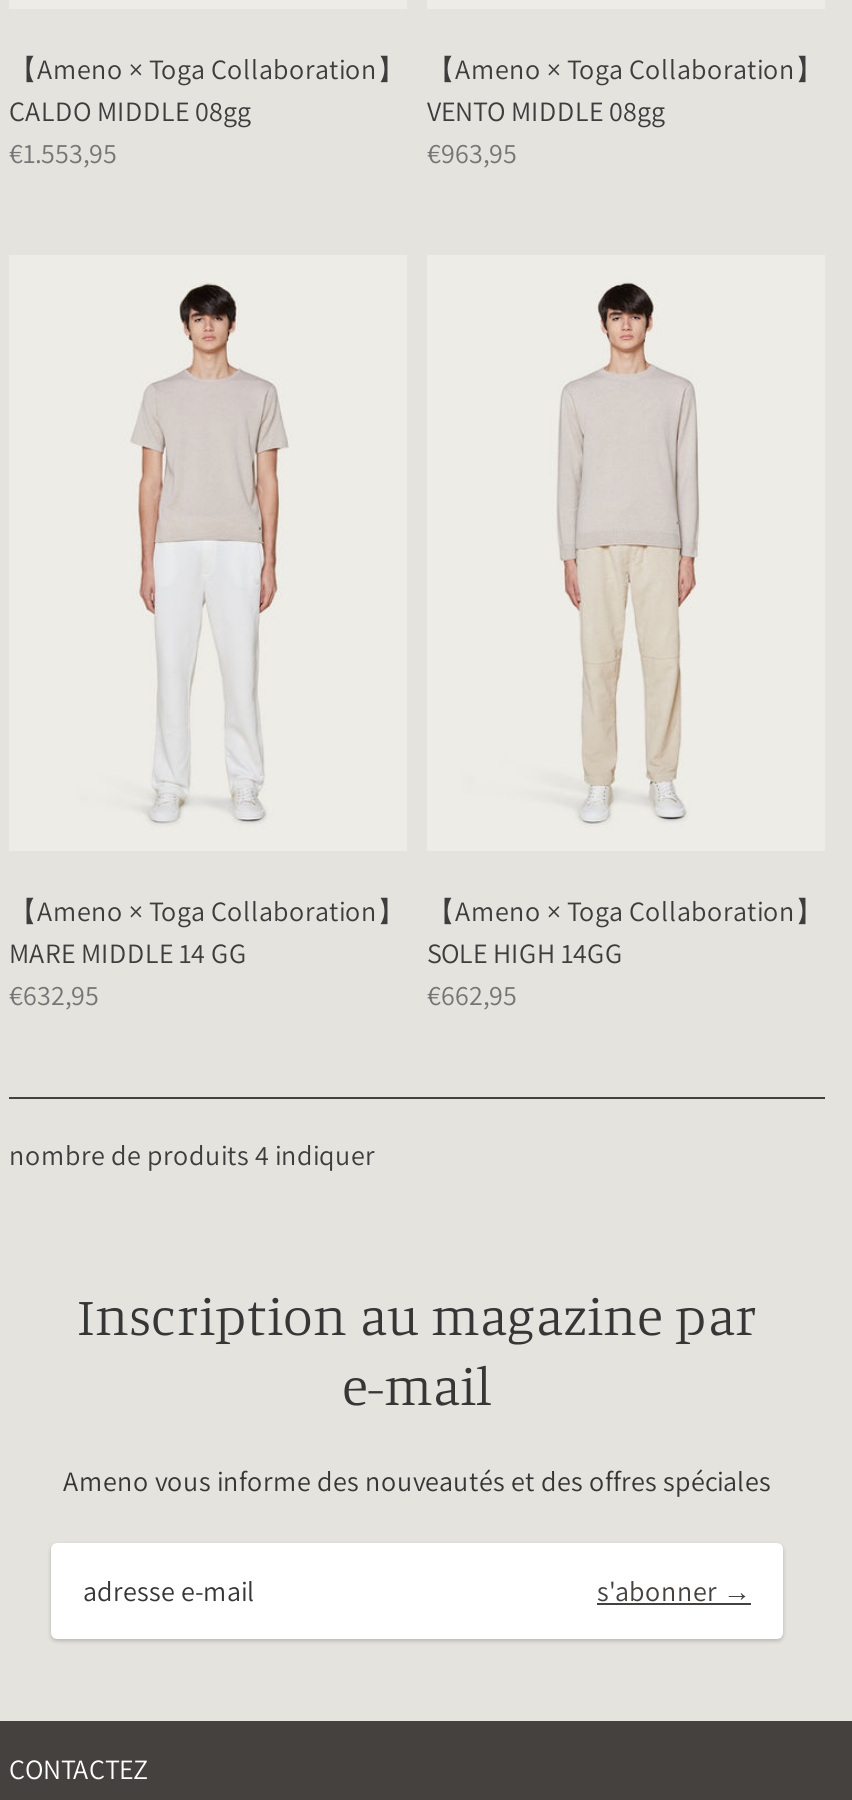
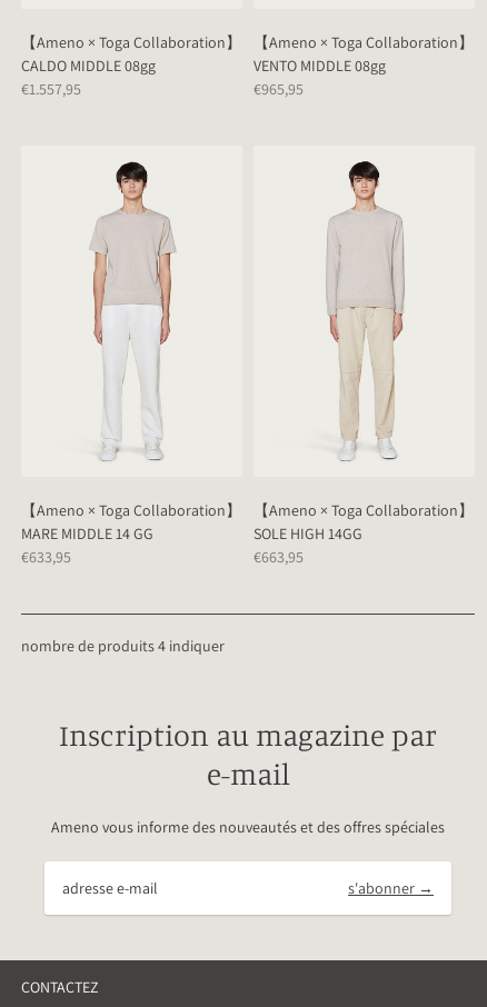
- €1.553,95
+ €1.557,95

- €963,95
+ €965,95

- €632,95
+ €633,95

- €662,95
+ €663,95
